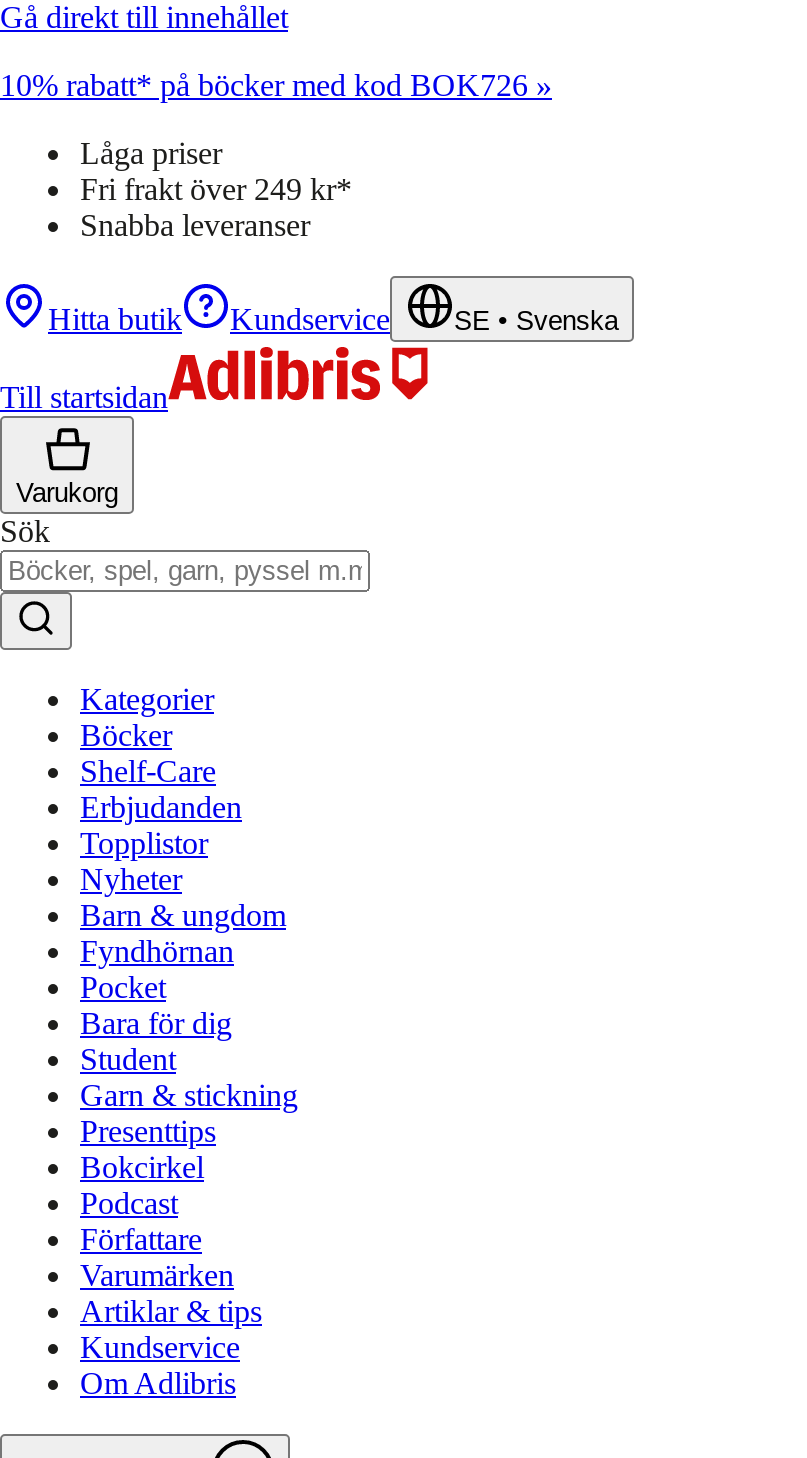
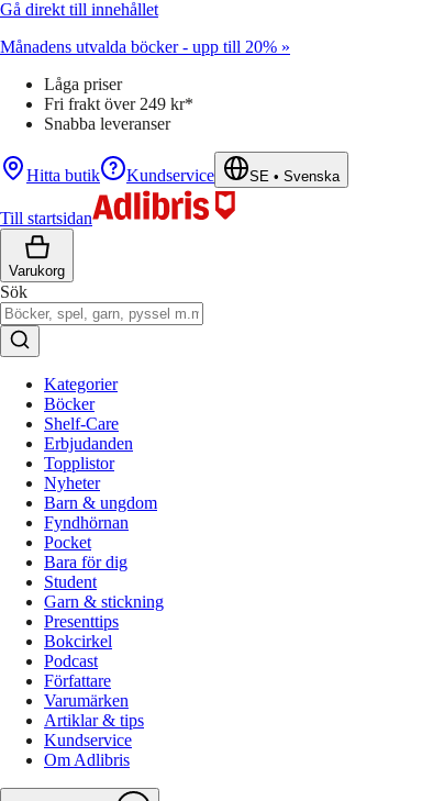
- 10% rabatt* på böcker med kod BOK726 »
+ Månadens utvalda böcker - upp till 20% »
